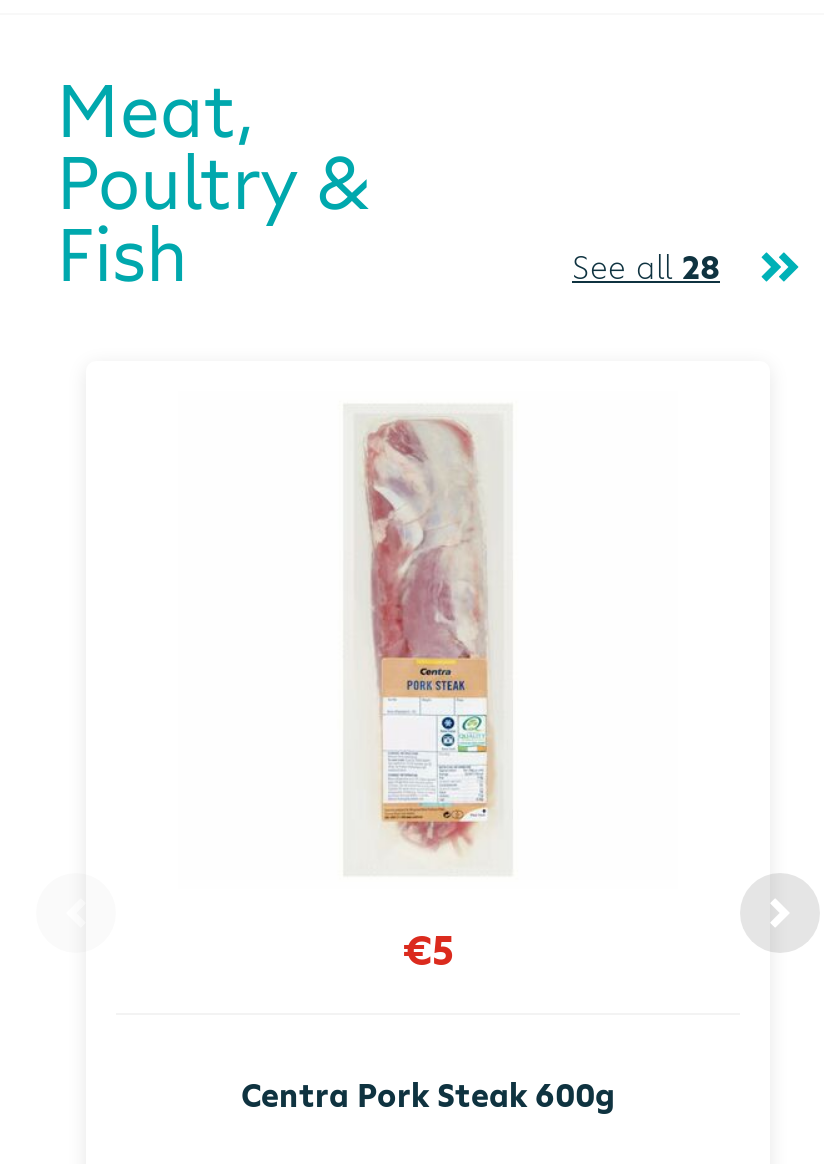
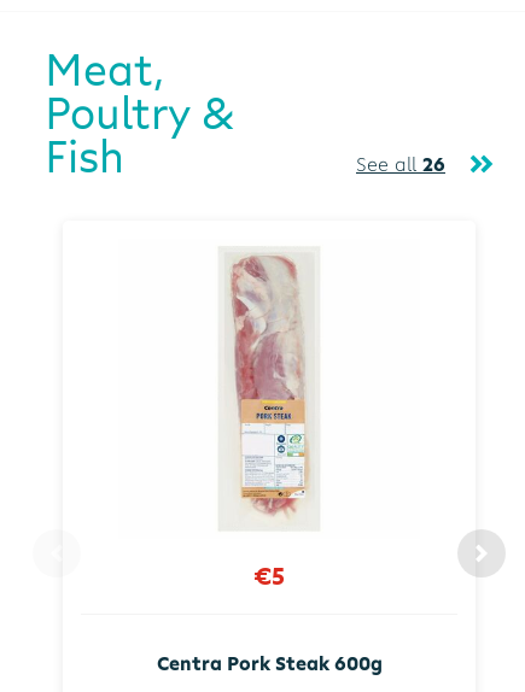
- See all 28
+ See all 26
